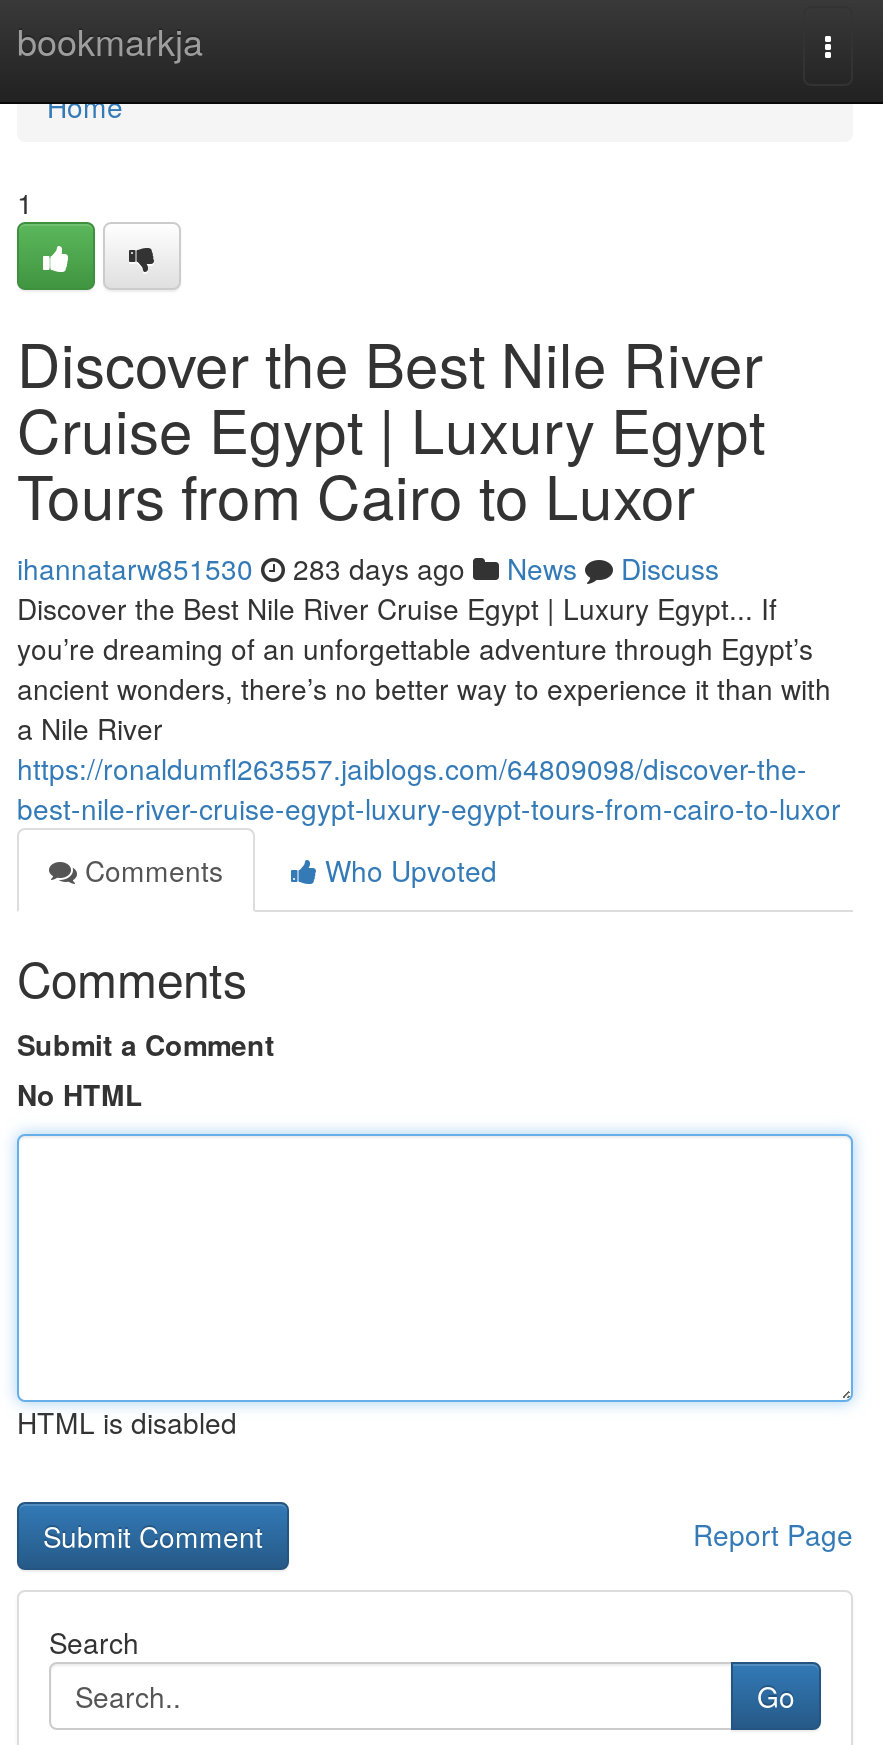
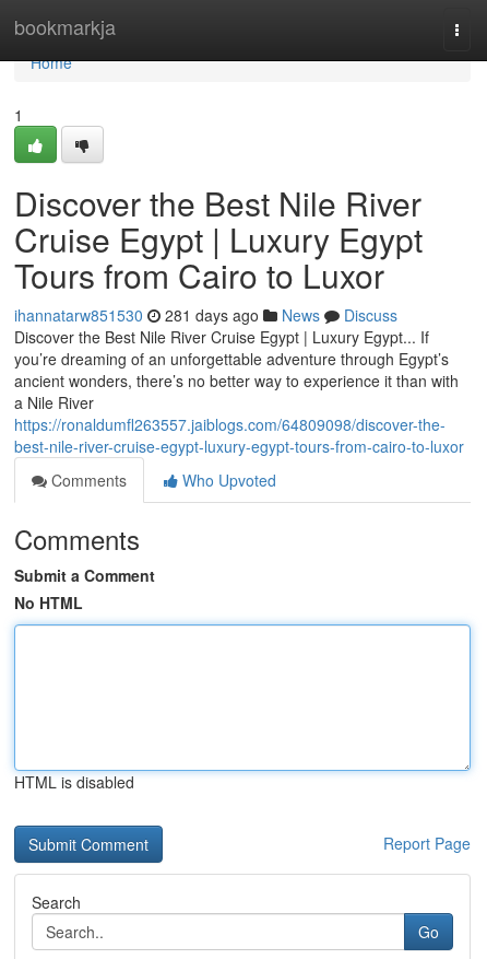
- ihannatarw851530 283 days ago News Discuss
+ ihannatarw851530 281 days ago News Discuss
